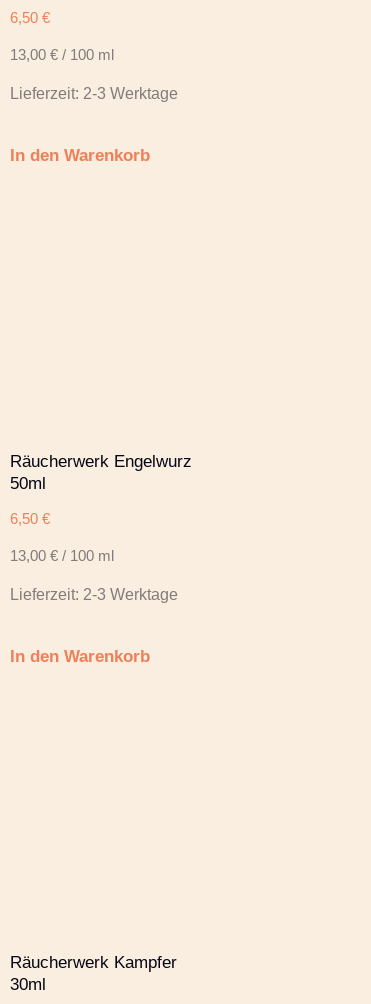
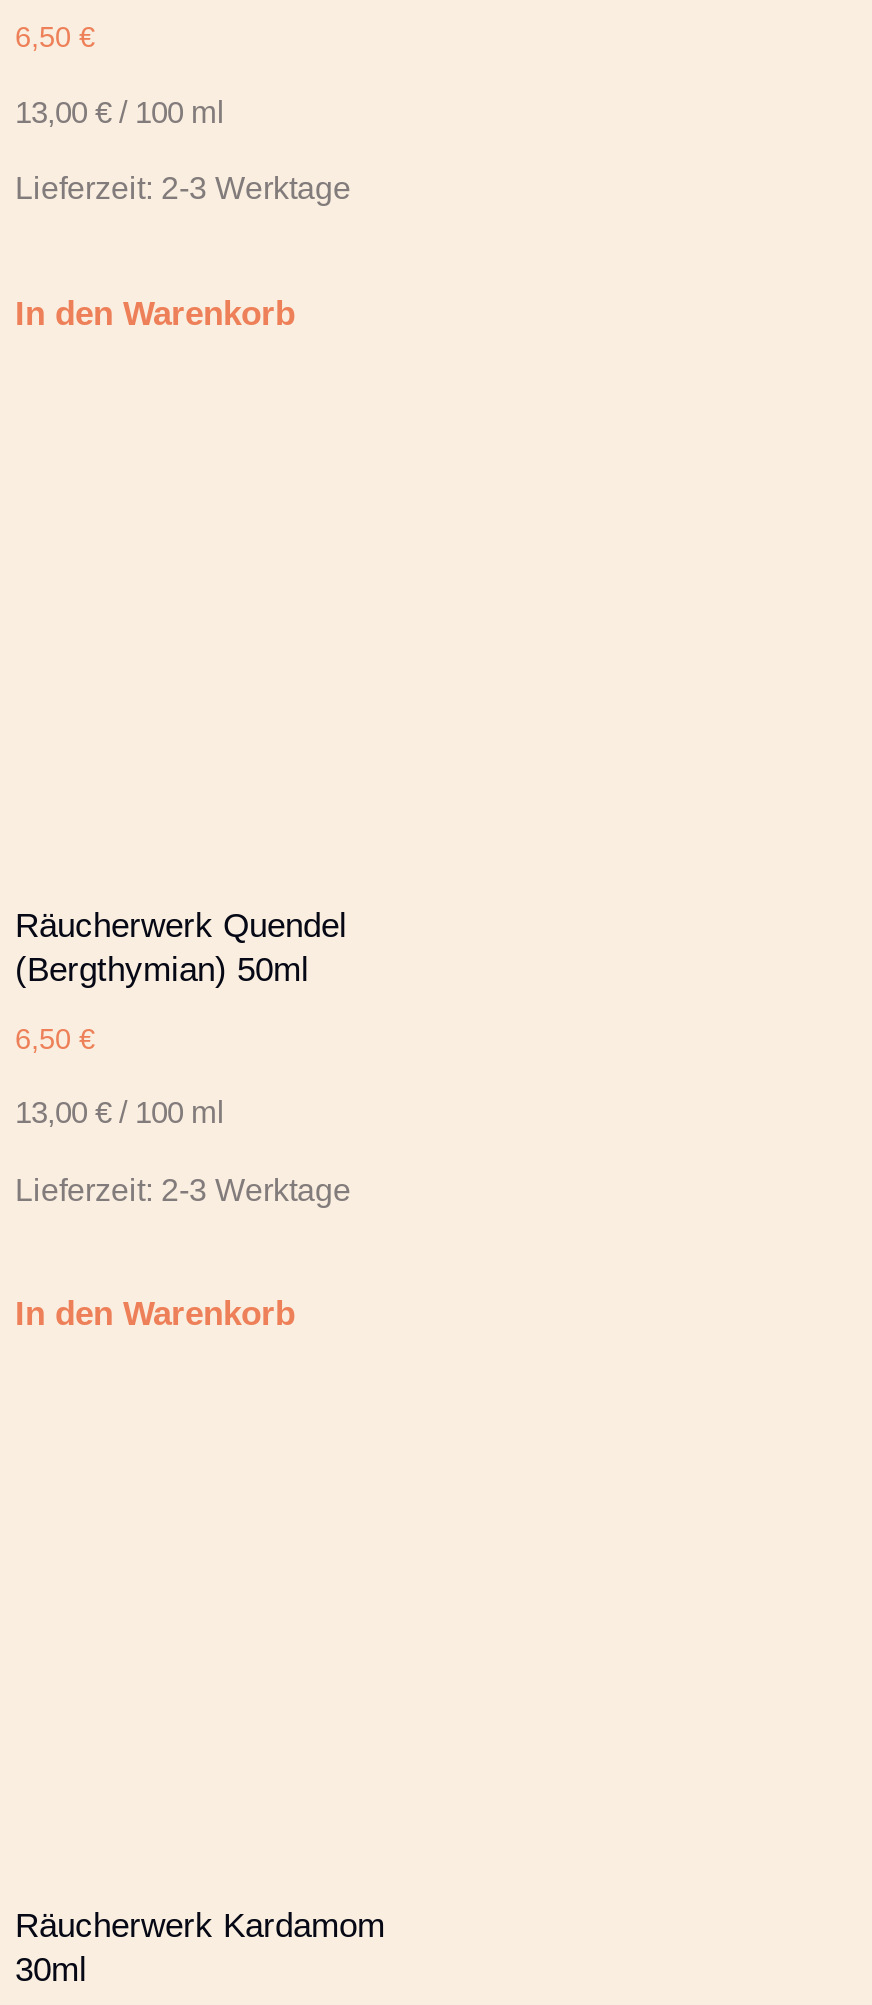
- Räucherwerk Engelwurz
- 50ml
+ Räucherwerk Quendel
+ (Bergthymian) 50ml

- Räucherwerk Kampfer
+ Räucherwerk Kardamom
